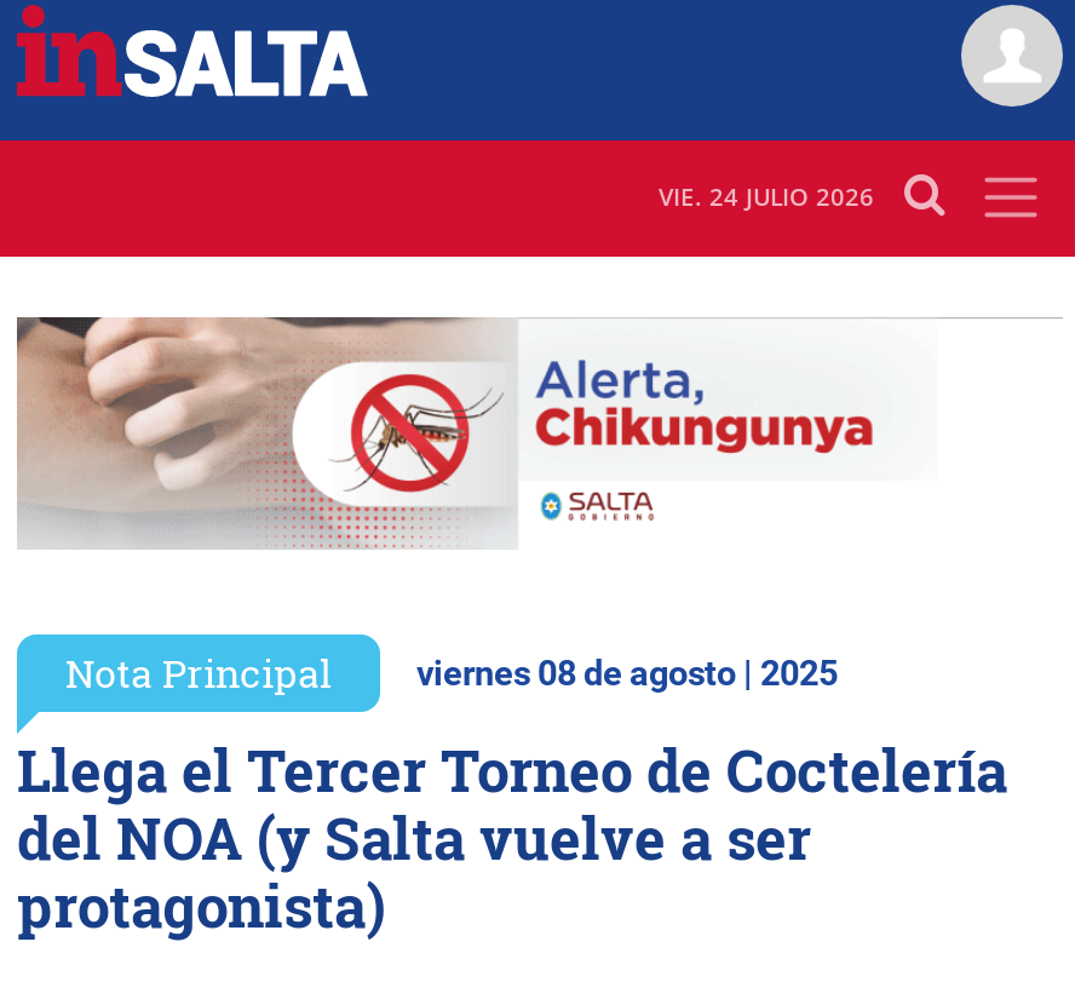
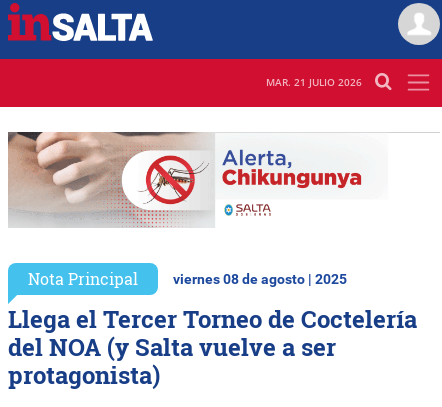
- VIE. 24 JULIO 2026
+ MAR. 21 JULIO 2026
